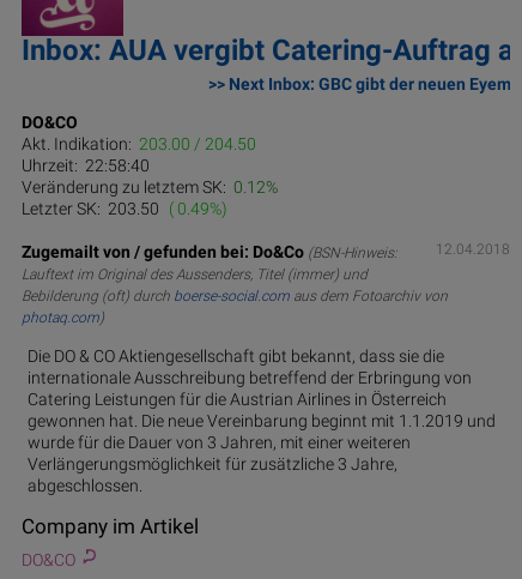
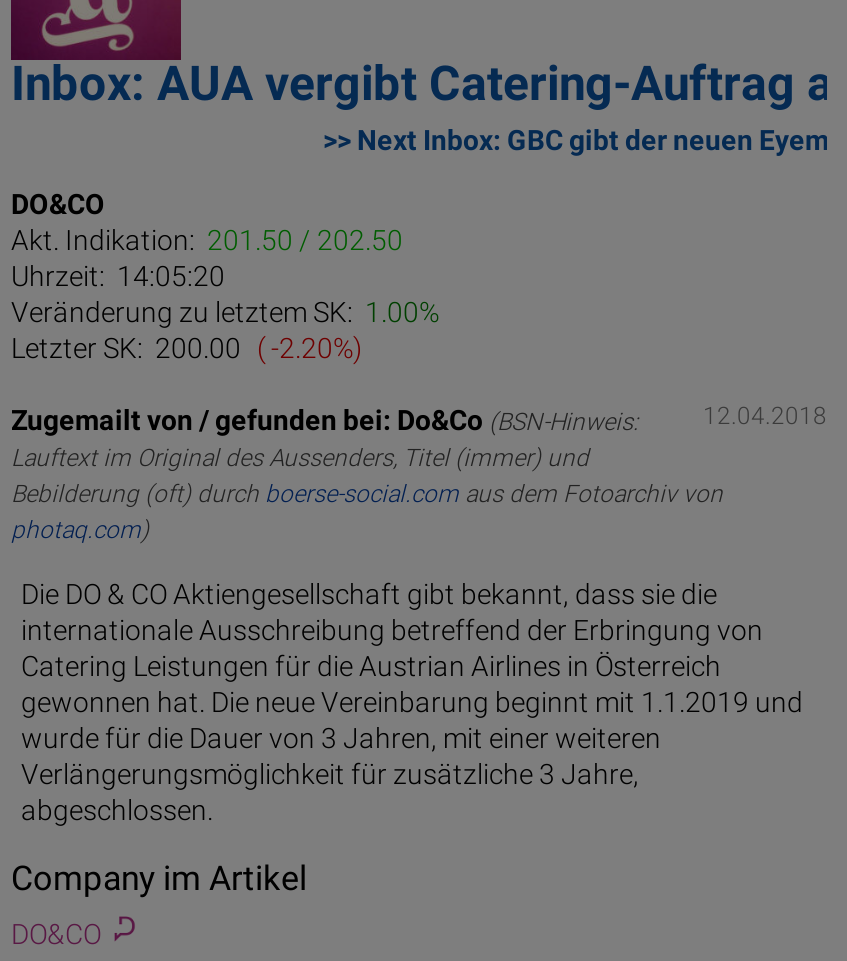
- Akt. Indikation: 203.00 / 204.50
+ Akt. Indikation: 201.50 / 202.50

- Uhrzeit: 22:58:40
+ Uhrzeit: 14:05:20

- Veränderung zu letztem SK: 0.12%
+ Veränderung zu letztem SK: 1.00%

- Letzter SK: 203.50 ( 0.49%)
+ Letzter SK: 200.00 ( -2.20%)
